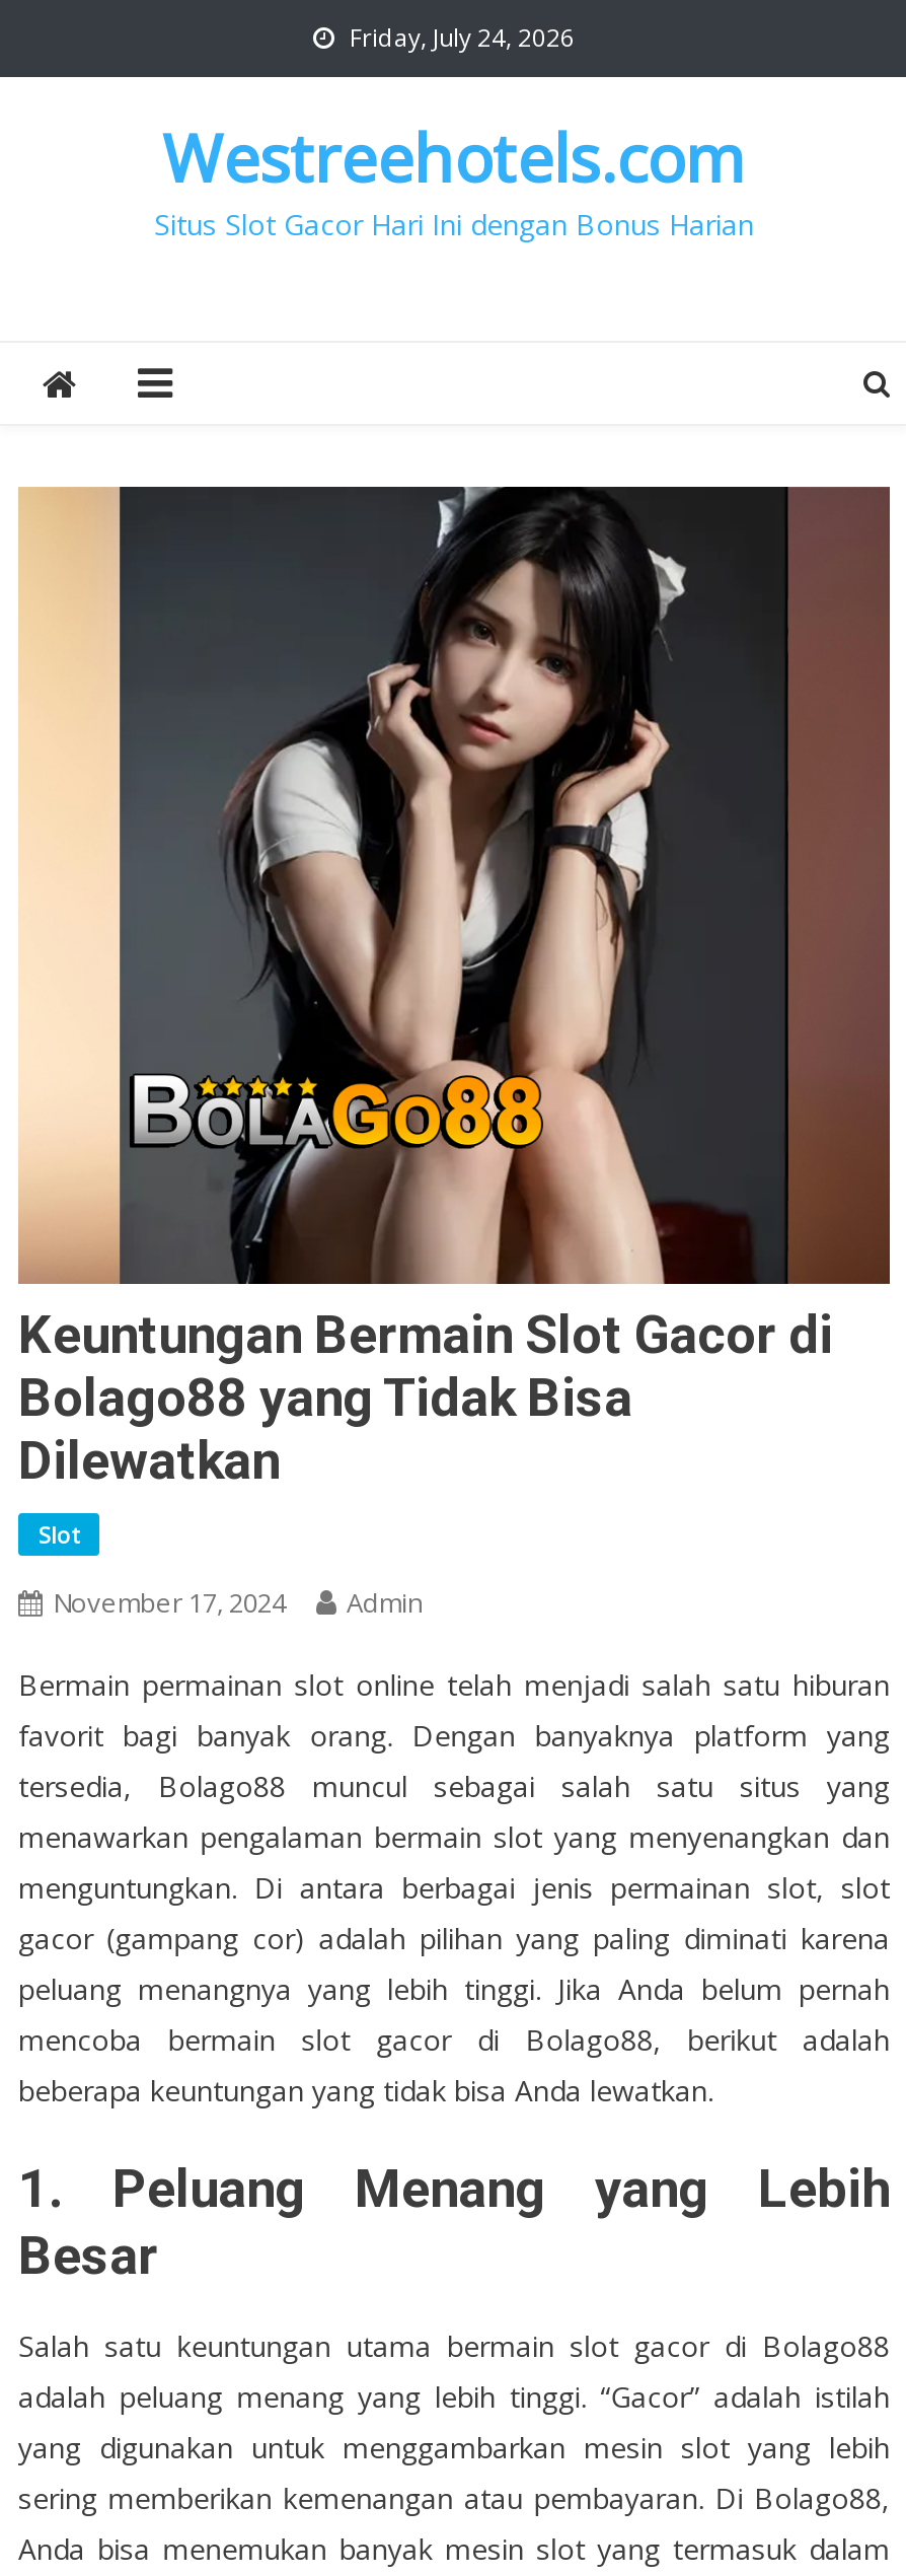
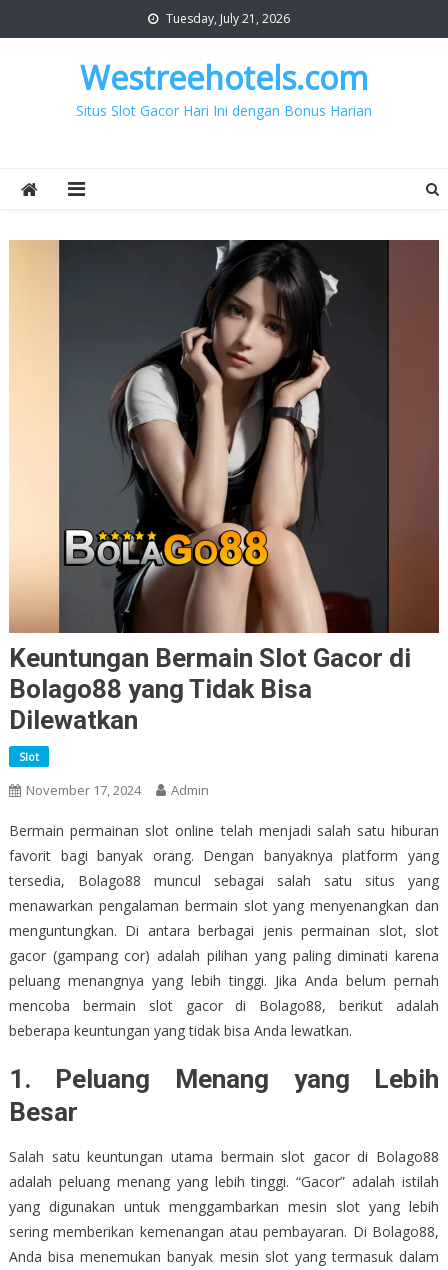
- Friday, July 24, 2026
+ Tuesday, July 21, 2026
